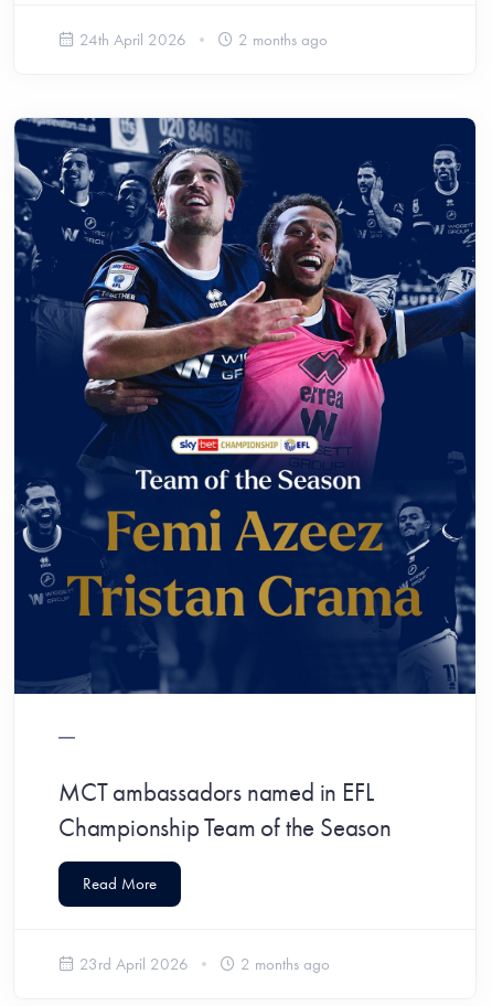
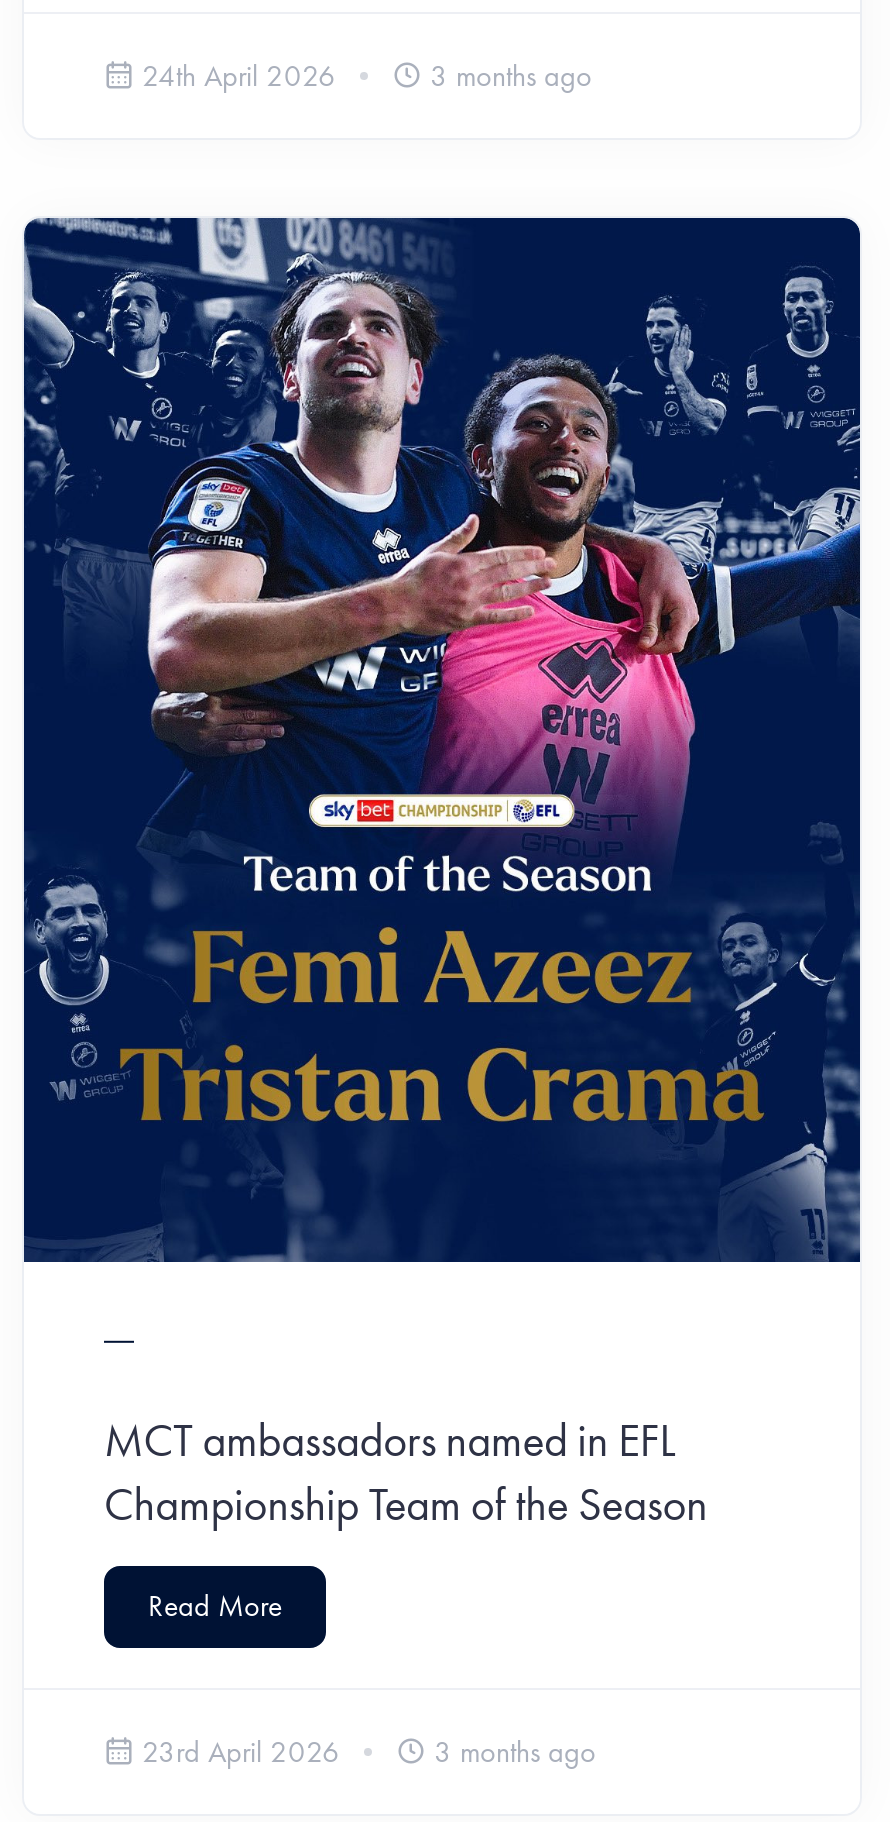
- 2 months ago
+ 3 months ago

- 2 months ago
+ 3 months ago
